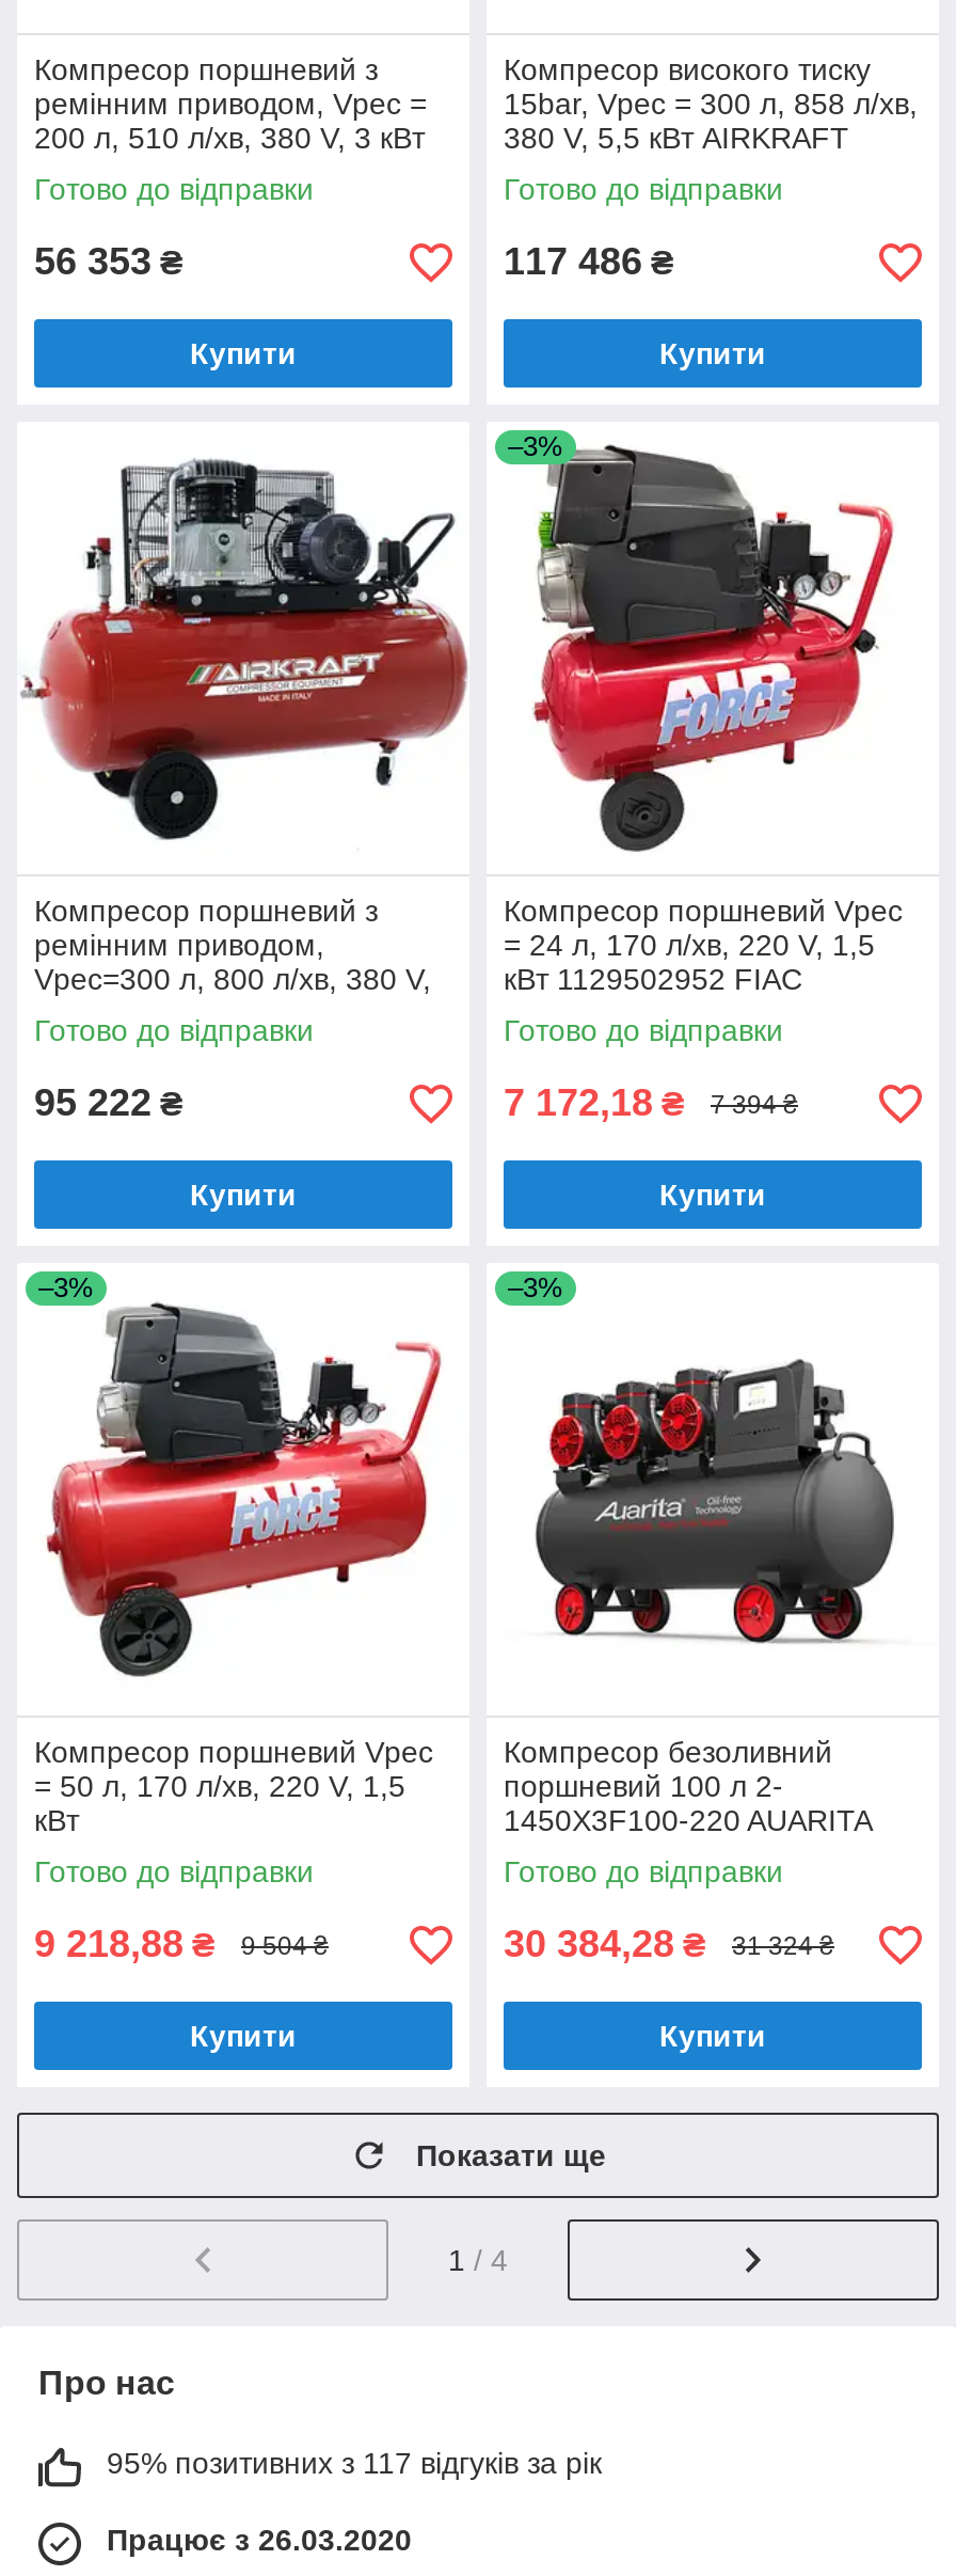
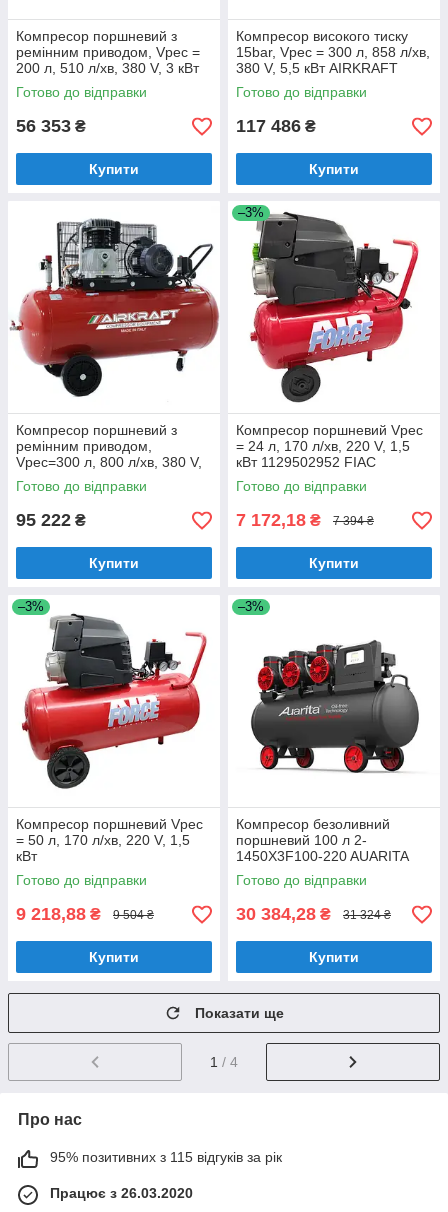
- 95% позитивних з 117 відгуків за рік
+ 95% позитивних з 115 відгуків за рік
